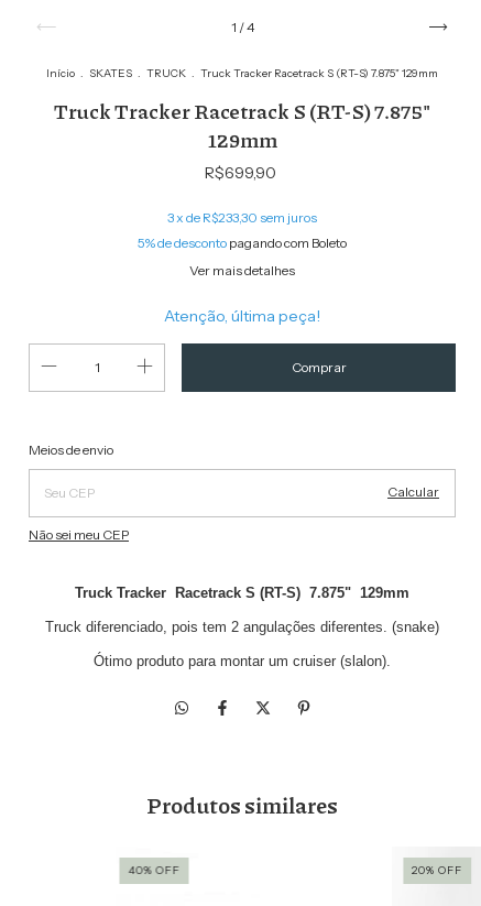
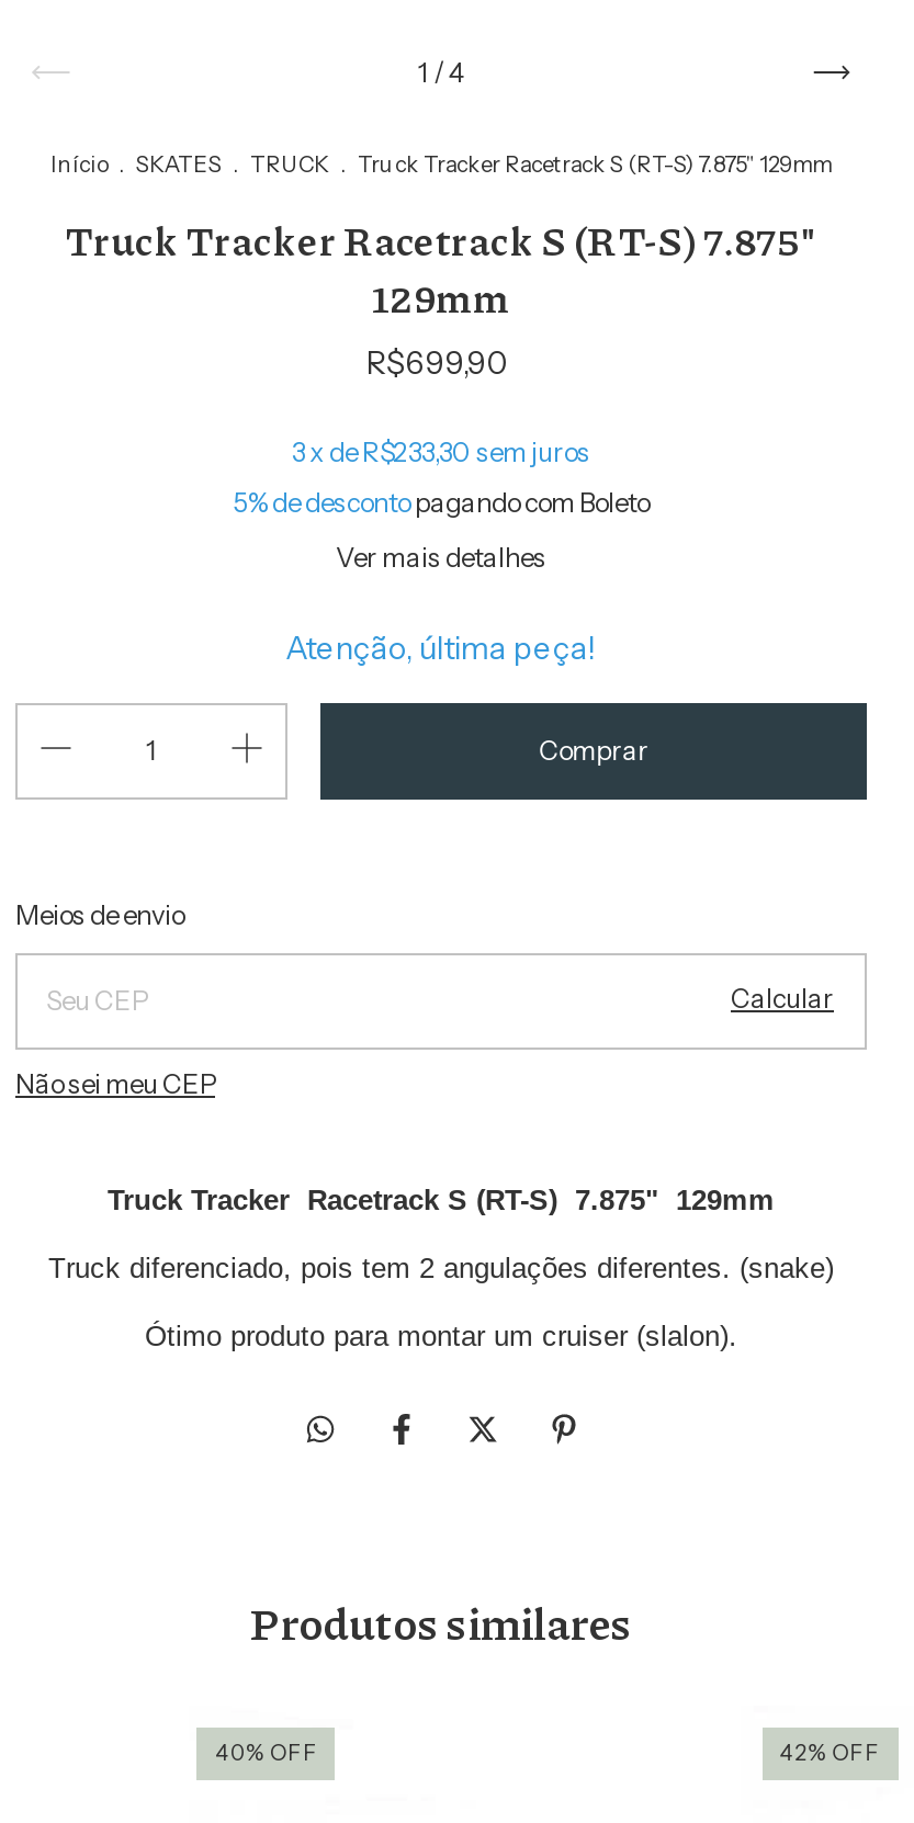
- 20% OFF
+ 42% OFF
